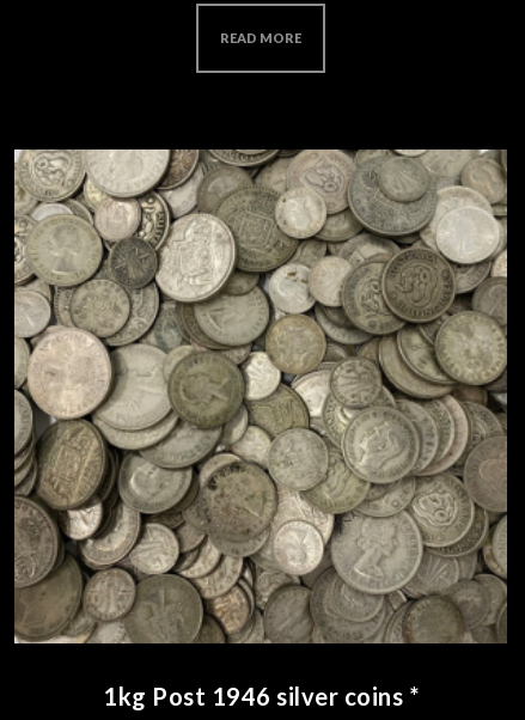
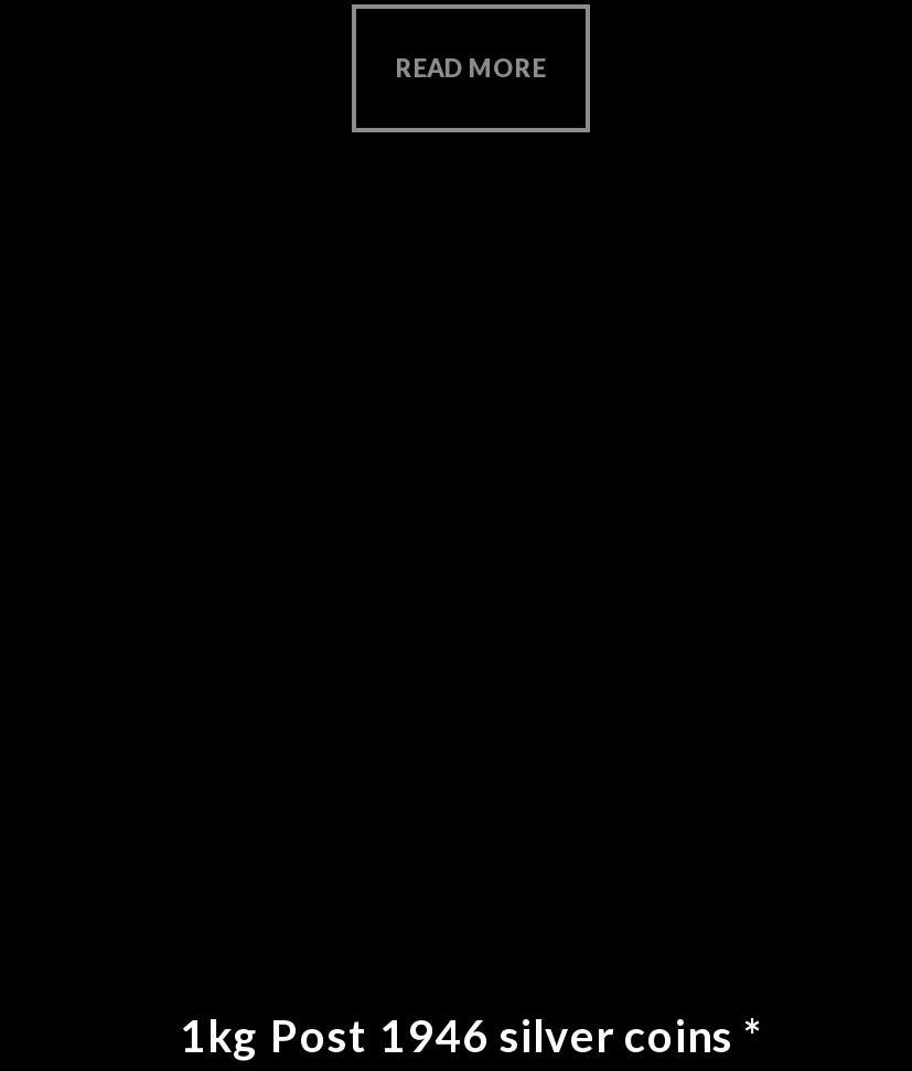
- [image]
